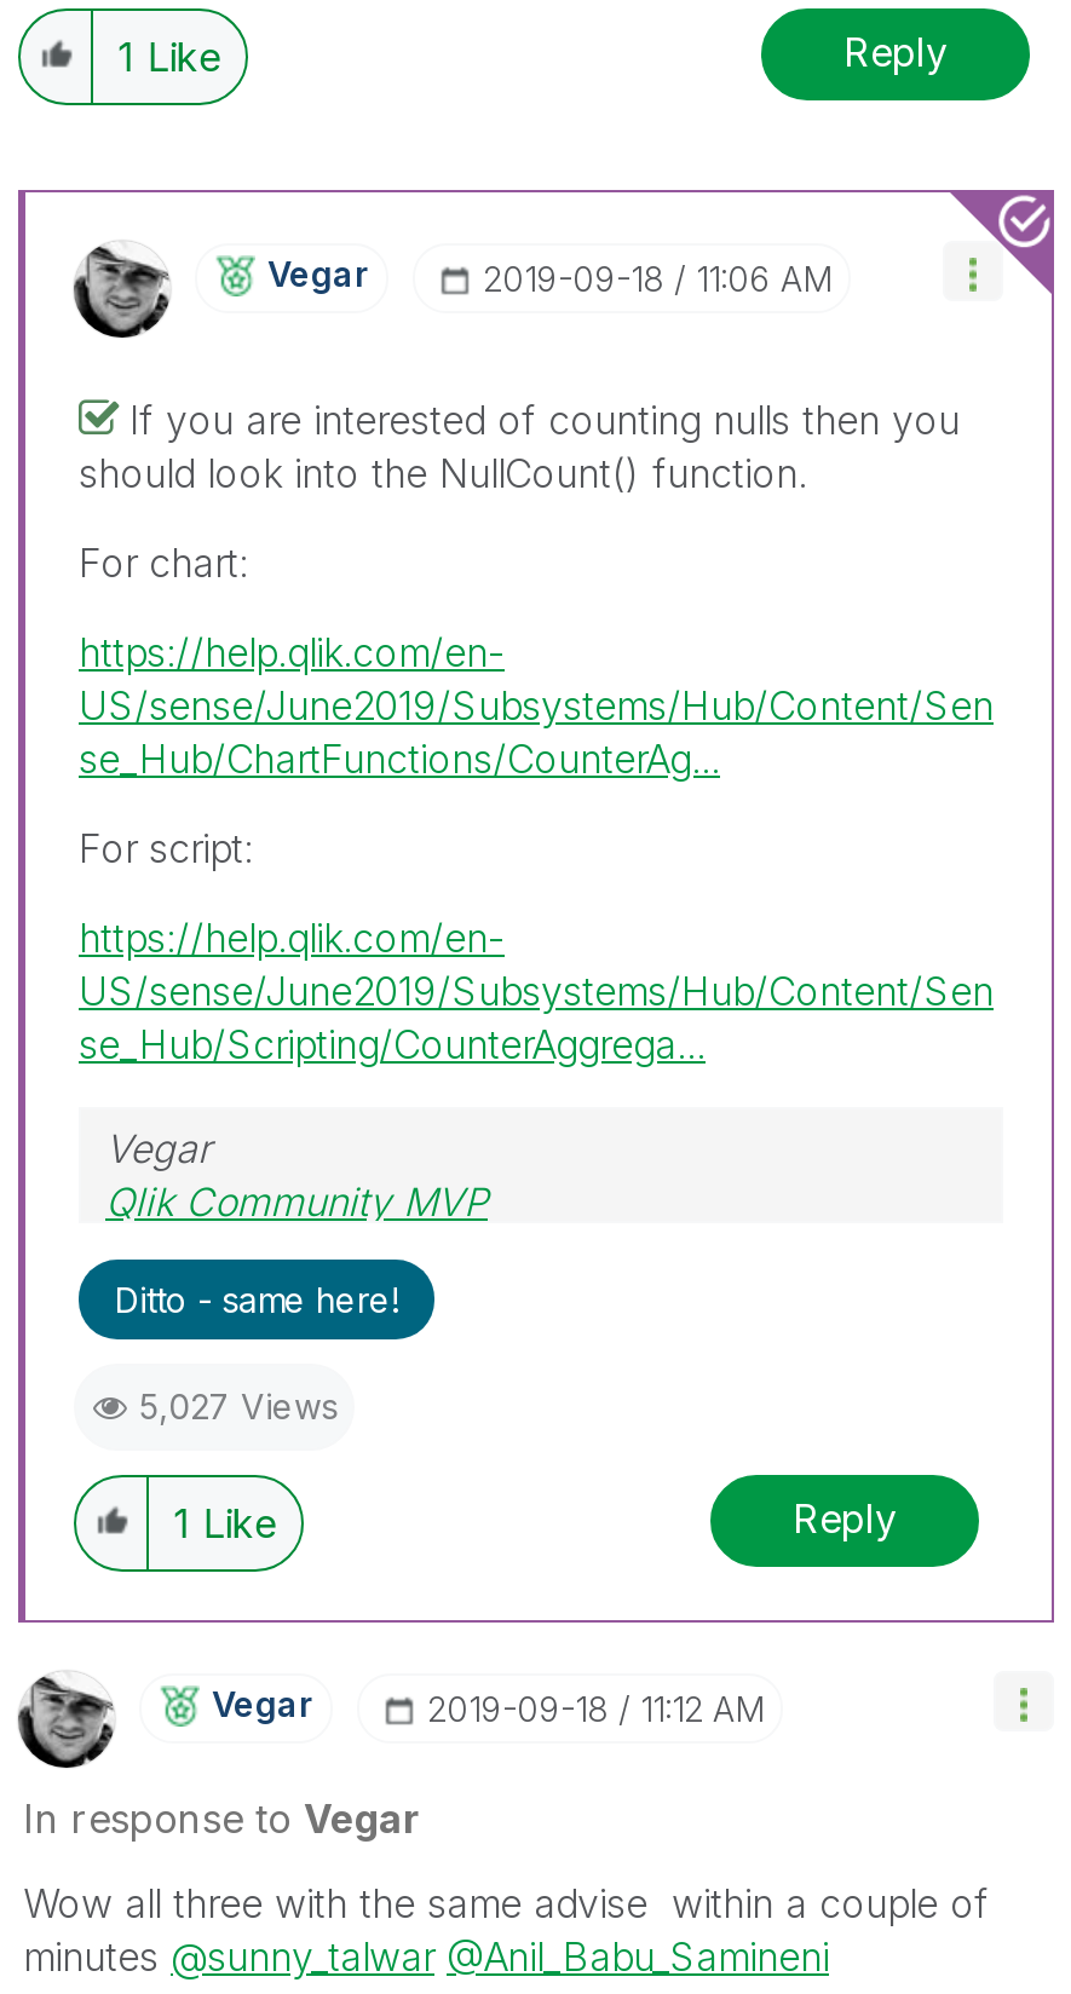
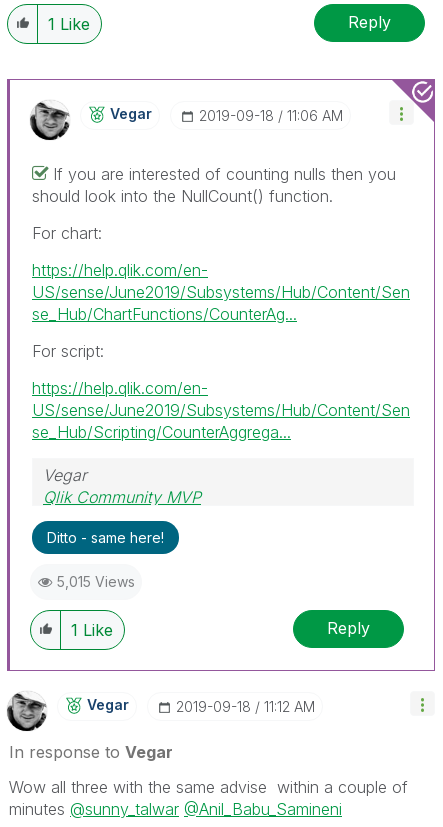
- 5,027 Views
+ 5,015 Views
